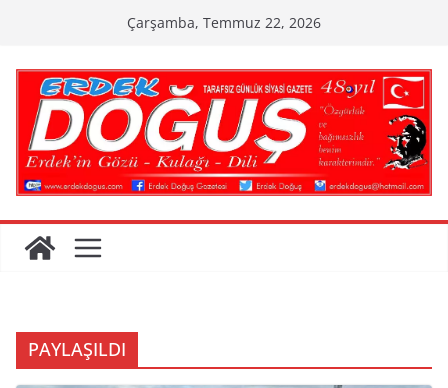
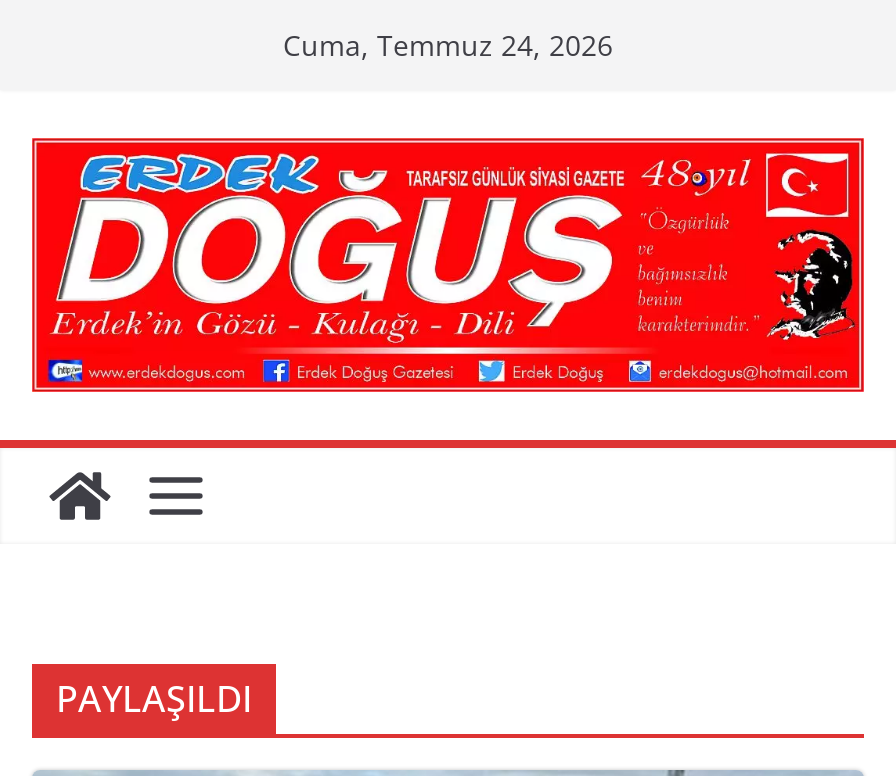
- Çarşamba, Temmuz 22, 2026
+ Cuma, Temmuz 24, 2026
